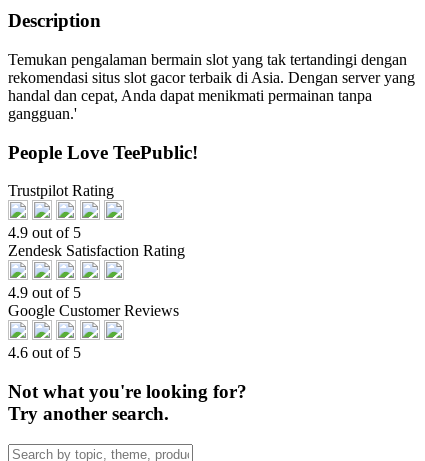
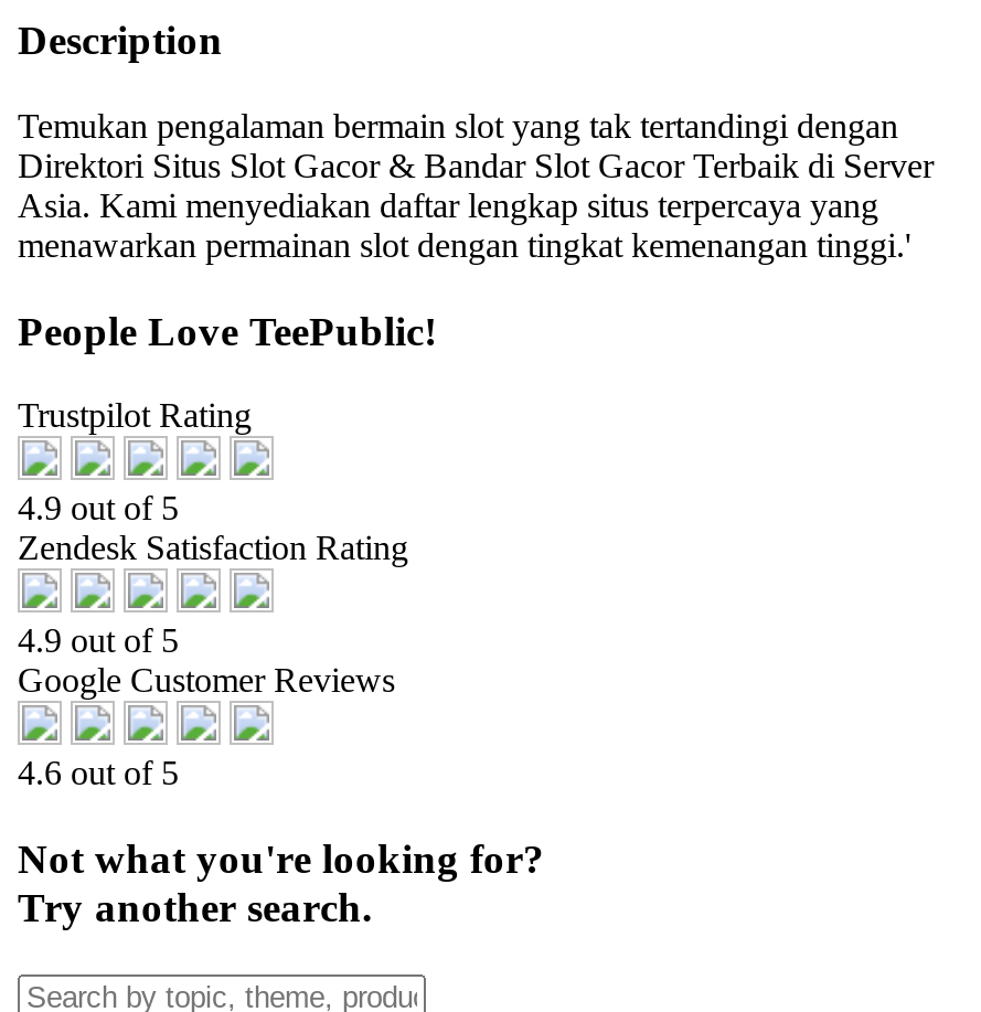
- rekomendasi situs slot gacor terbaik di Asia. Dengan server yang
- handal dan cepat, Anda dapat menikmati permainan tanpa
- gangguan.'
+ Direktori Situs Slot Gacor & Bandar Slot Gacor Terbaik di Server
+ Asia. Kami menyediakan daftar lengkap situs terpercaya yang
+ menawarkan permainan slot dengan tingkat kemenangan tinggi.'
